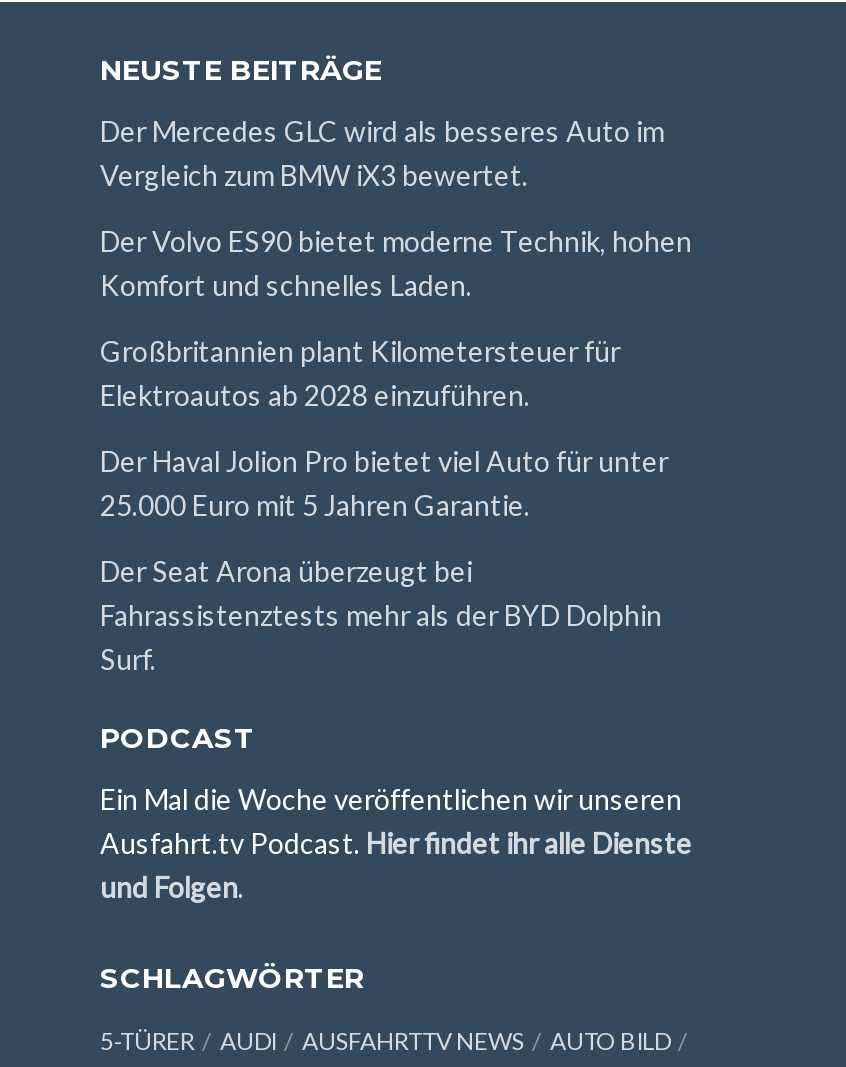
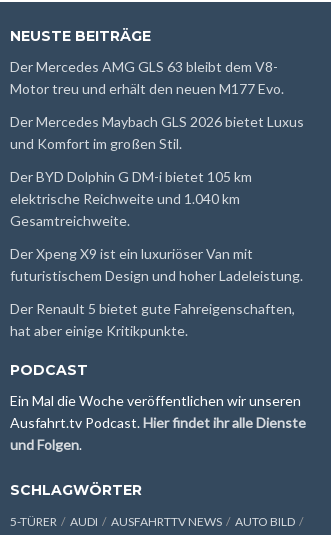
- Der Mercedes GLC wird als besseres Auto im
- Vergleich zum BMW iX3 bewertet.
+ Der Mercedes AMG GLS 63 bleibt dem V8-
+ Motor treu und erhält den neuen M177 Evo.

- Der Volvo ES90 bietet moderne Technik, hohen
- Komfort und schnelles Laden.
+ Der Mercedes Maybach GLS 2026 bietet Luxus
+ und Komfort im großen Stil.

- Großbritannien plant Kilometersteuer für
- Elektroautos ab 2028 einzuführen.
+ Der BYD Dolphin G DM-i bietet 105 km
+ elektrische Reichweite und 1.040 km
+ Gesamtreichweite.

- Der Haval Jolion Pro bietet viel Auto für unter
- 25.000 Euro mit 5 Jahren Garantie.
+ Der Xpeng X9 ist ein luxuriöser Van mit
+ futuristischem Design und hoher Ladeleistung.

- Der Seat Arona überzeugt bei
- Fahrassistenztests mehr als der BYD Dolphin
- Surf.
+ Der Renault 5 bietet gute Fahreigenschaften,
+ hat aber einige Kritikpunkte.
